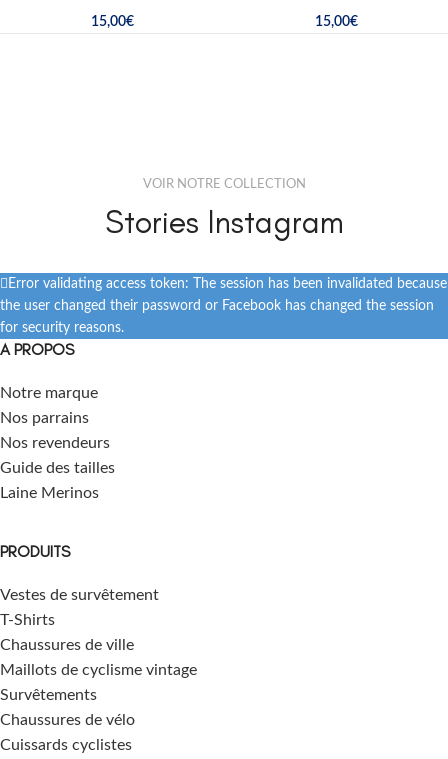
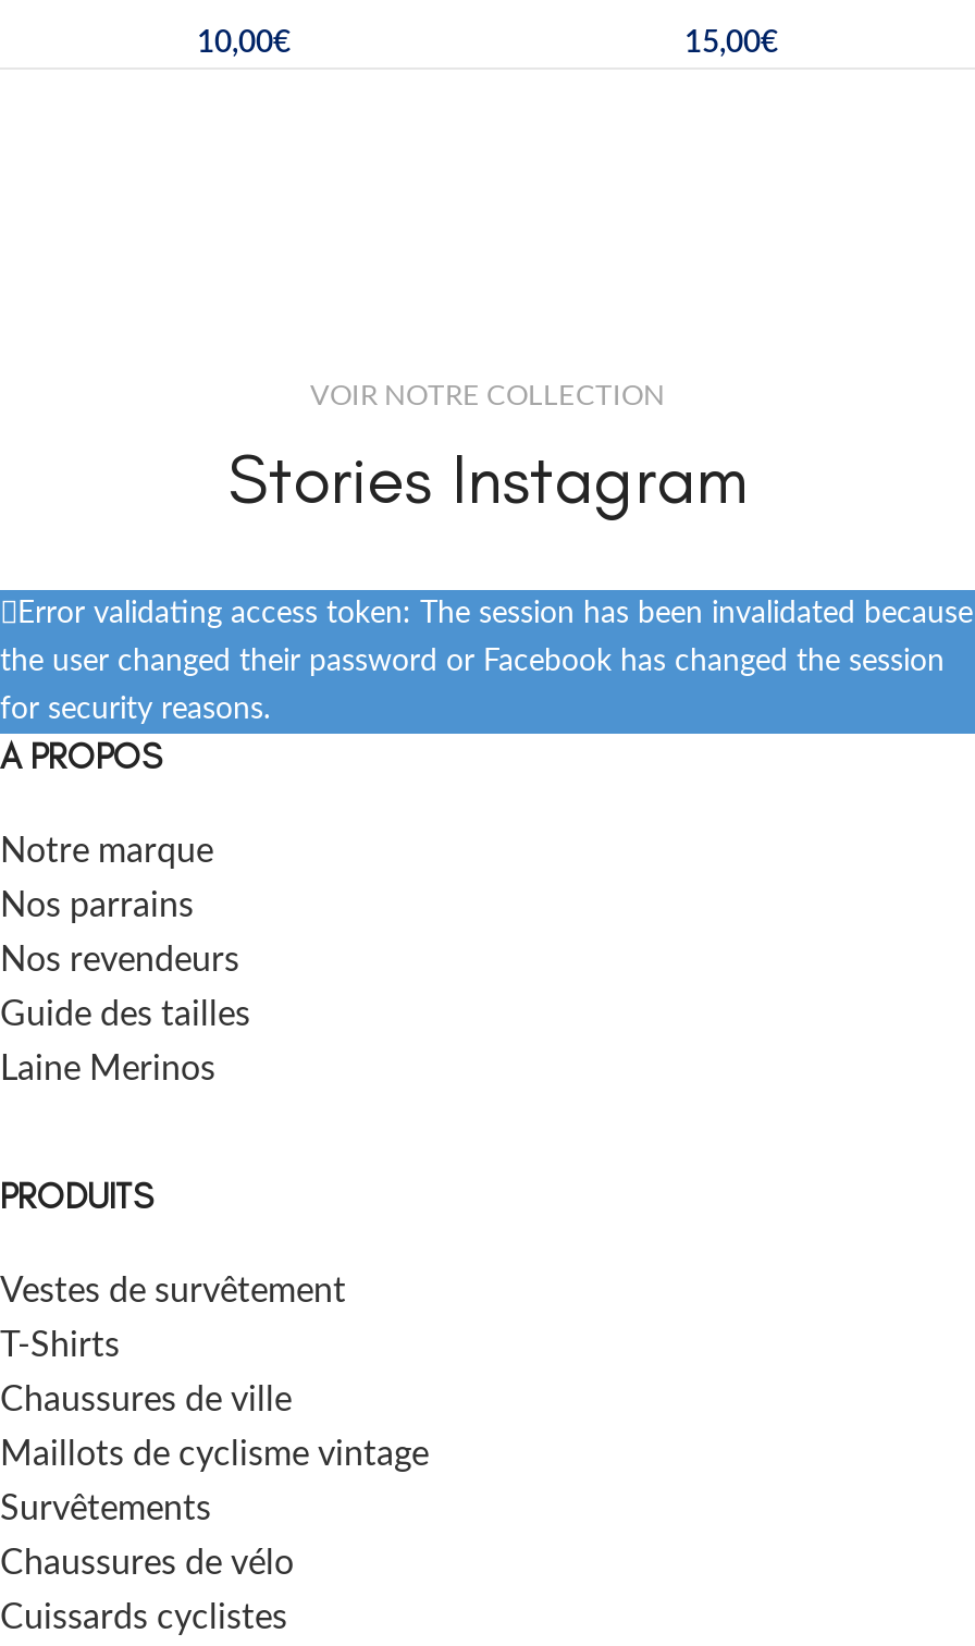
- 15,00€
+ 10,00€
